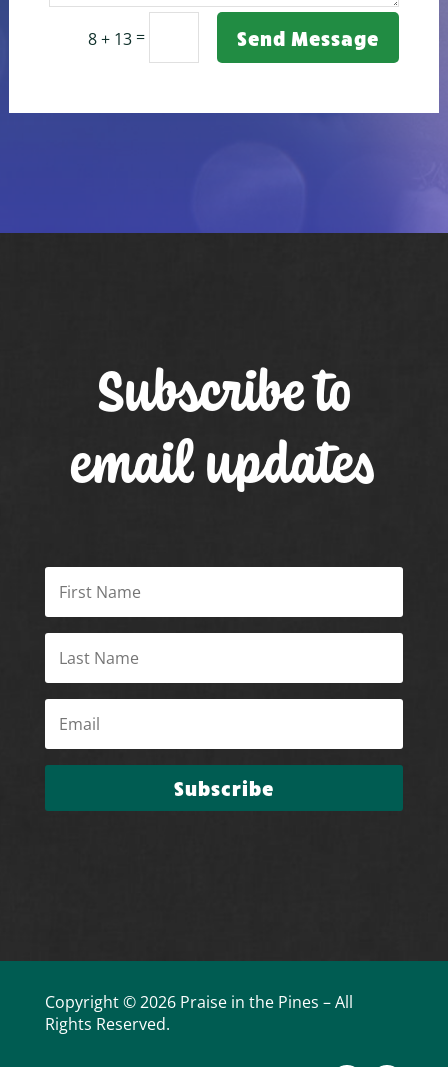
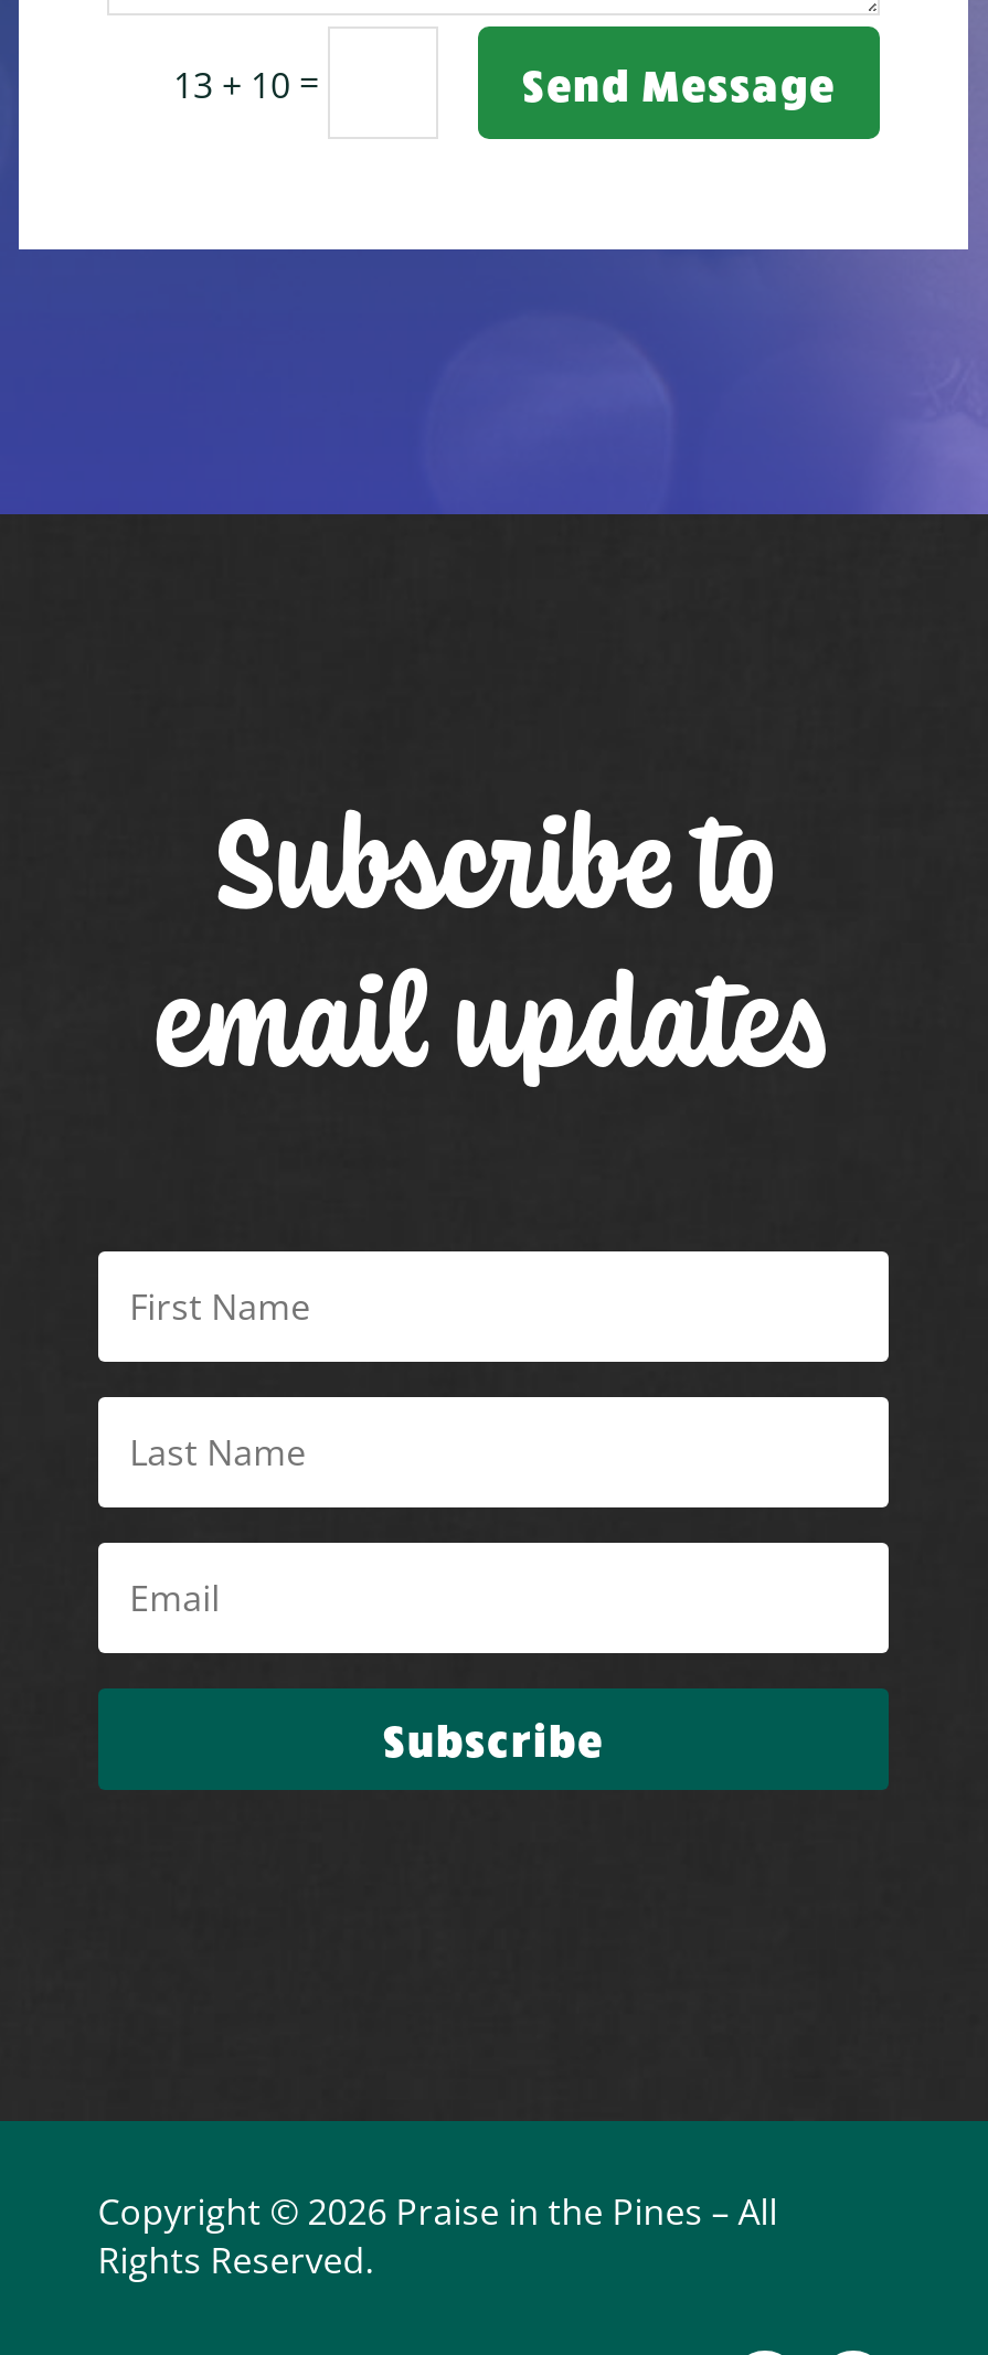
- 8 + 13 =
+ 13 + 10 =
